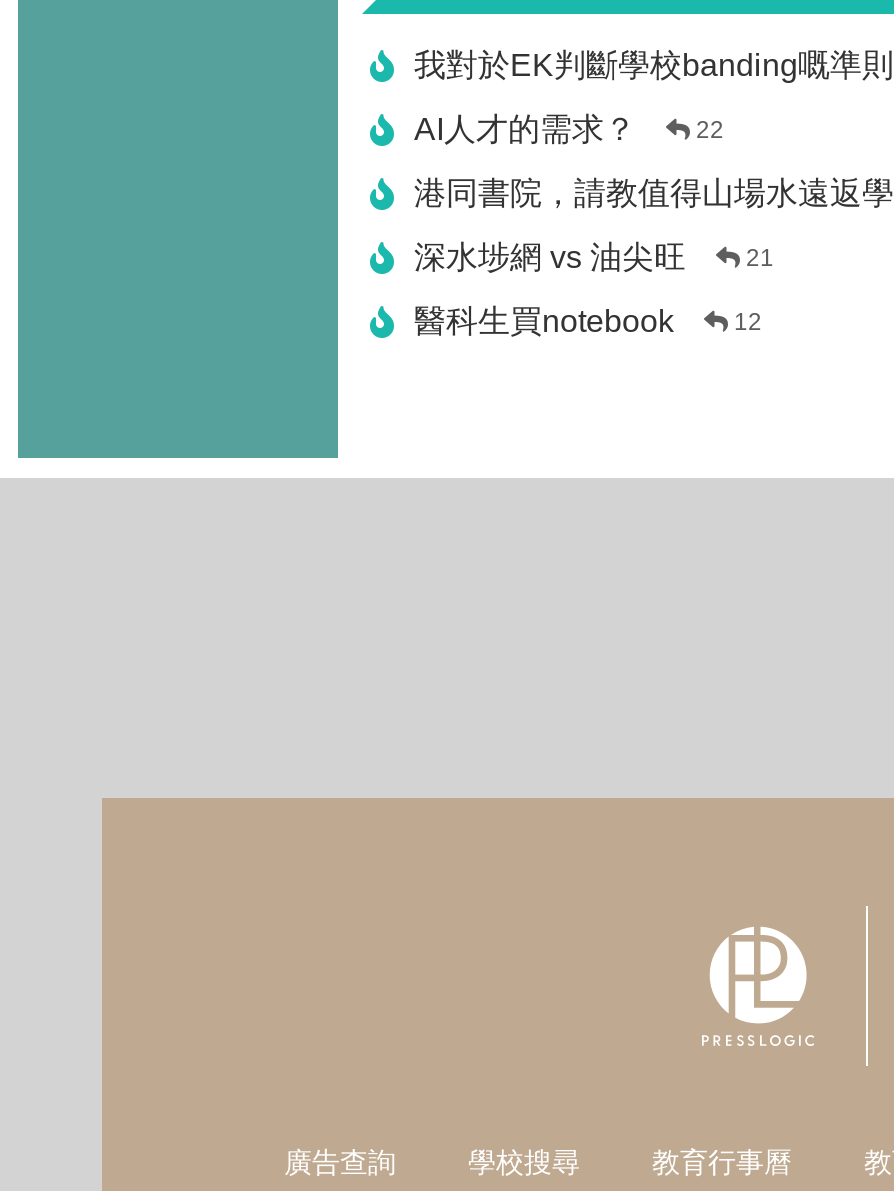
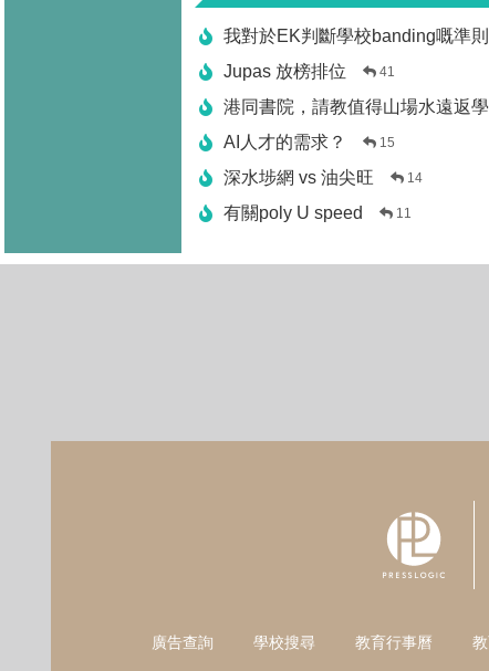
moved down: AI人才的需求？

- 22
+ Jupas 放榜排位
+ 41

+ 15

moved down: 深水埗網 vs 油尖旺

- 21
+ 14

- 醫科生買notebook
- 12
+ 有關poly U speed
+ 11
